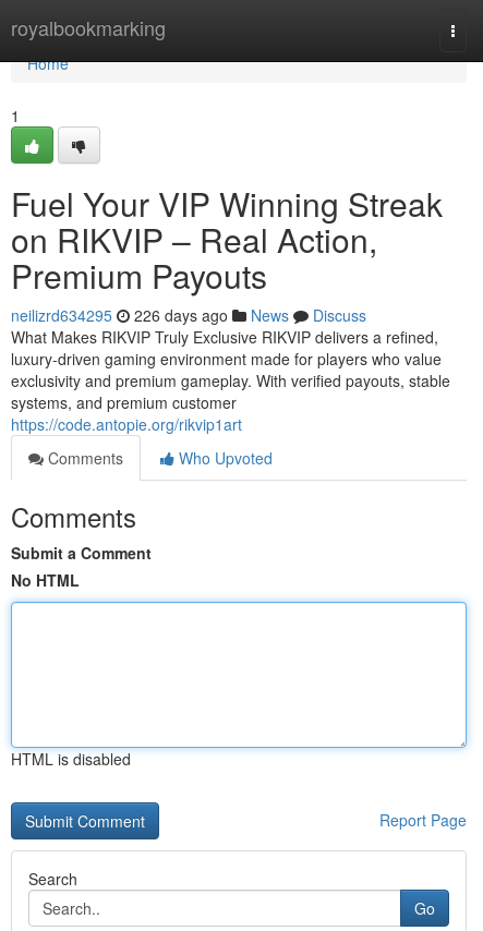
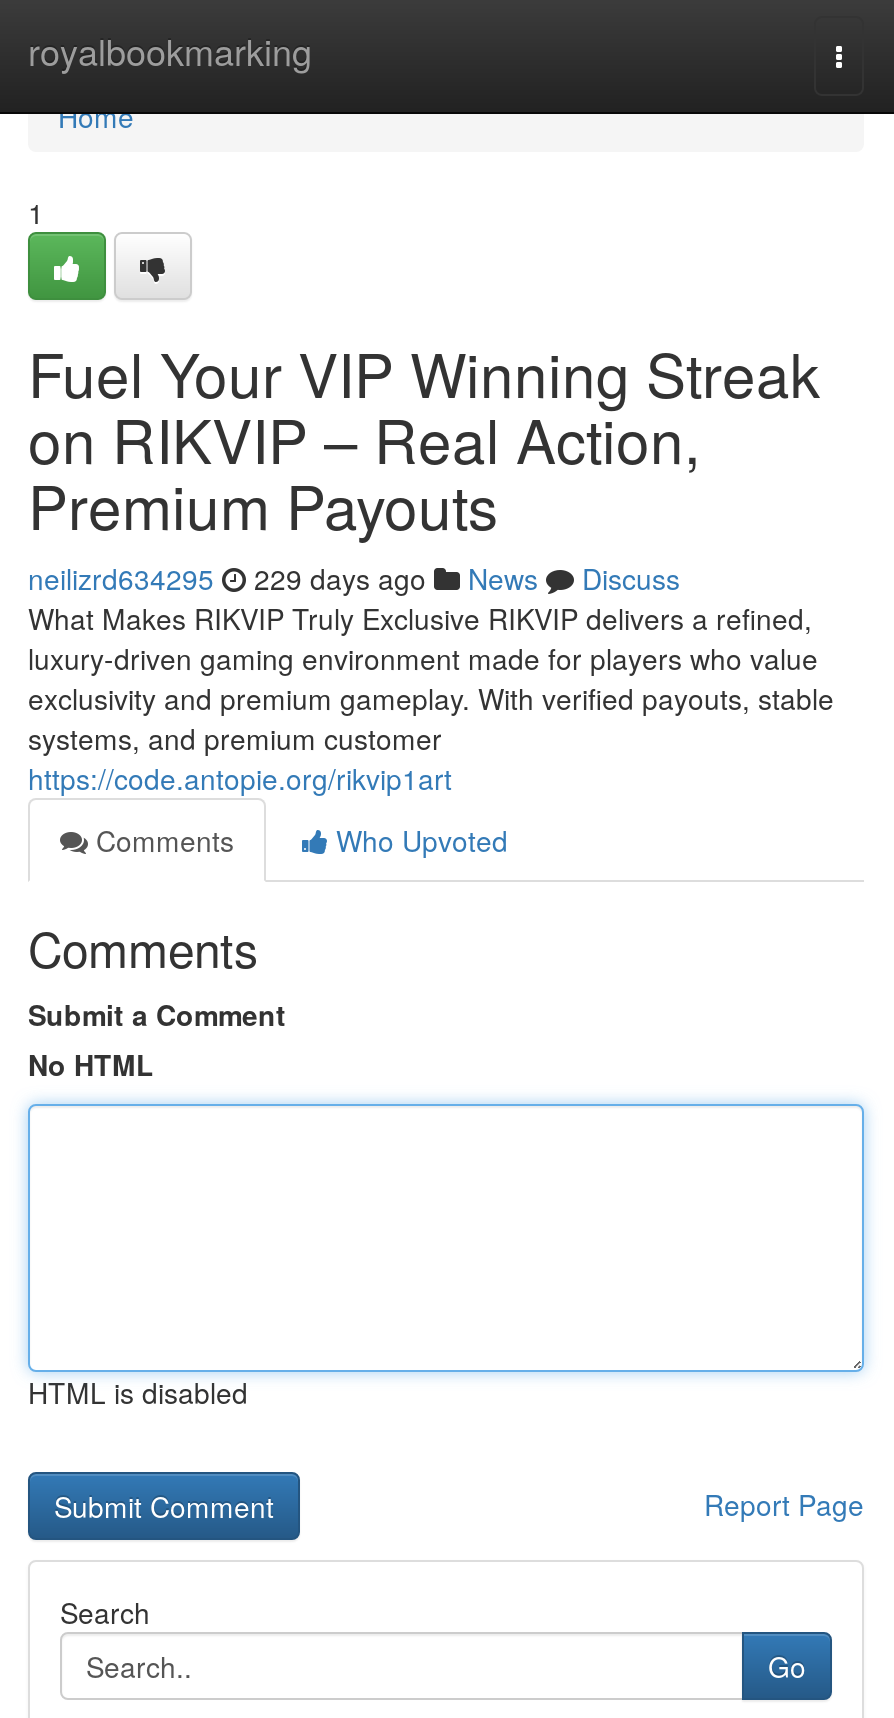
- neilizrd634295 226 days ago News Discuss
+ neilizrd634295 229 days ago News Discuss
